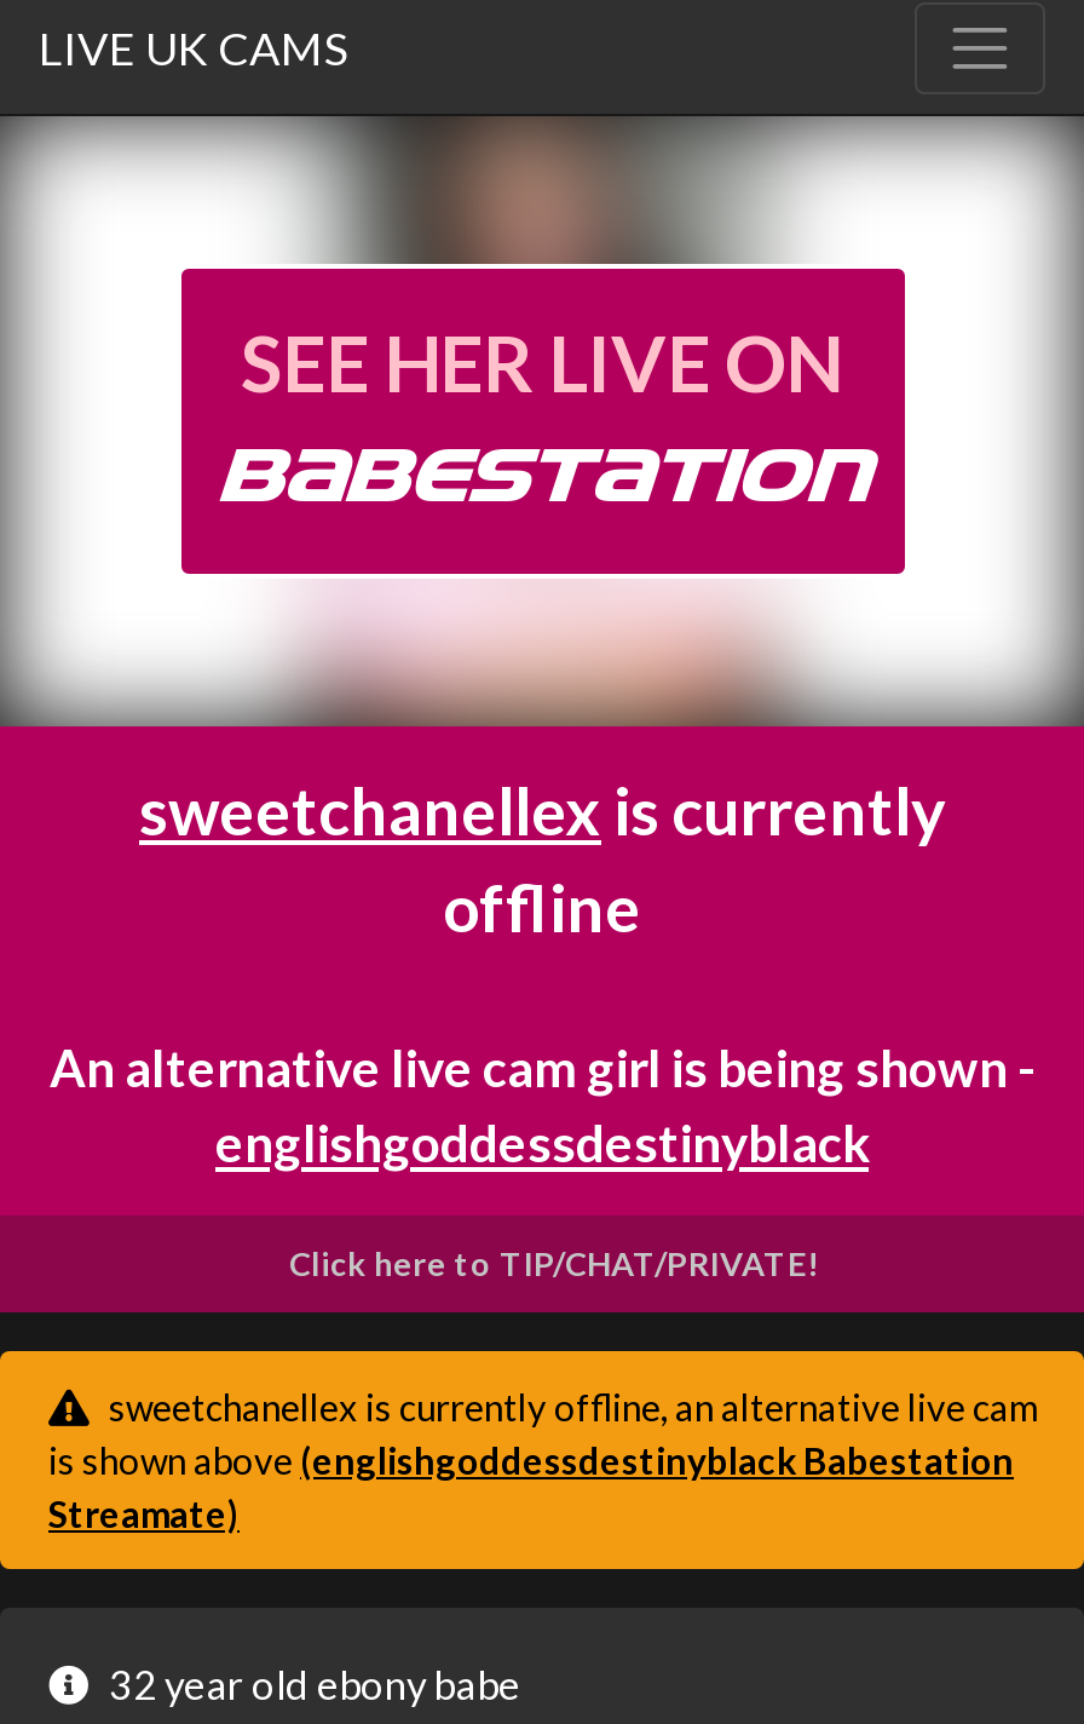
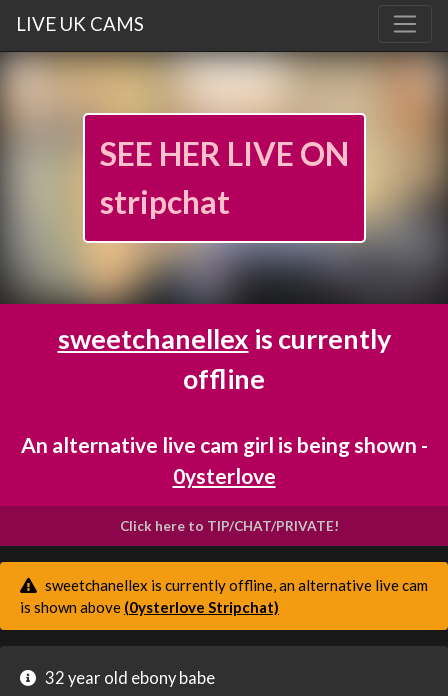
- [image]
- BABESTATION
+ [image]
+ stripchat

- englishgoddessdestinyblack
+ 0ysterlove

- is shown above (englishgoddessdestinyblack Babestation
- Streamate)
+ is shown above (0ysterlove Stripchat)
